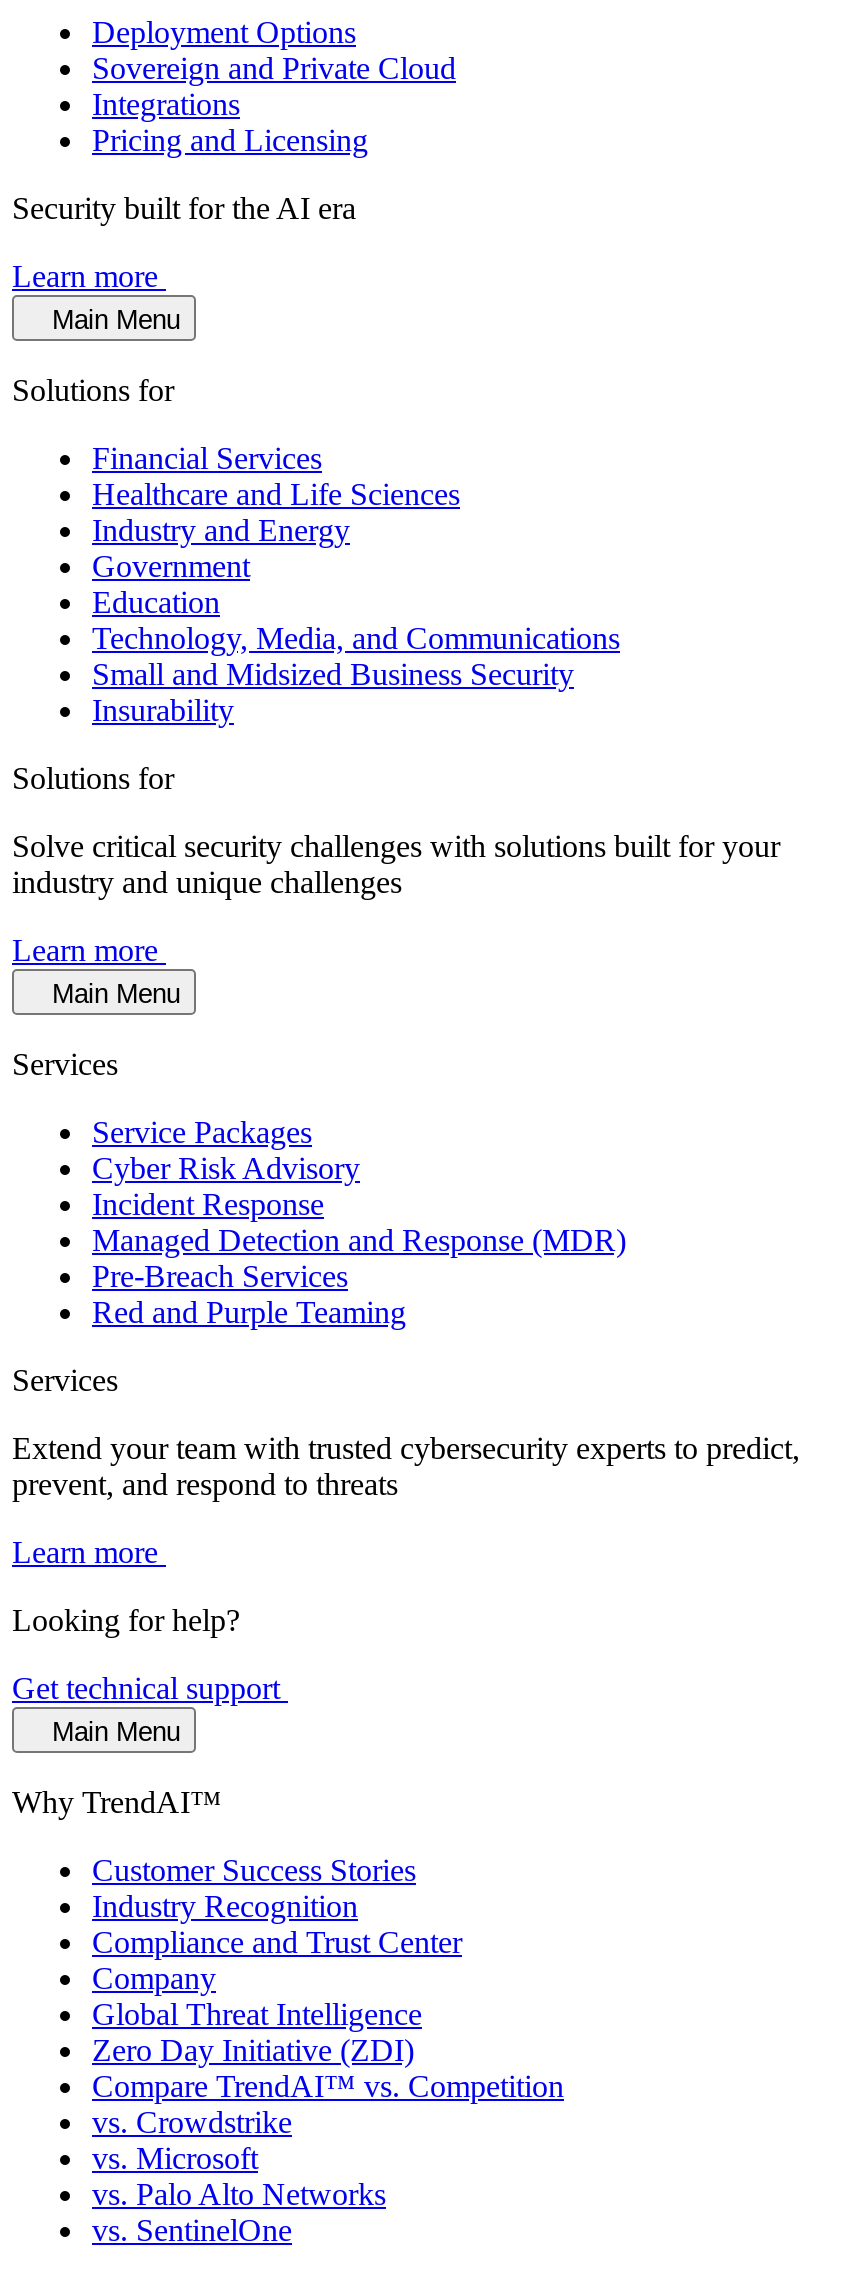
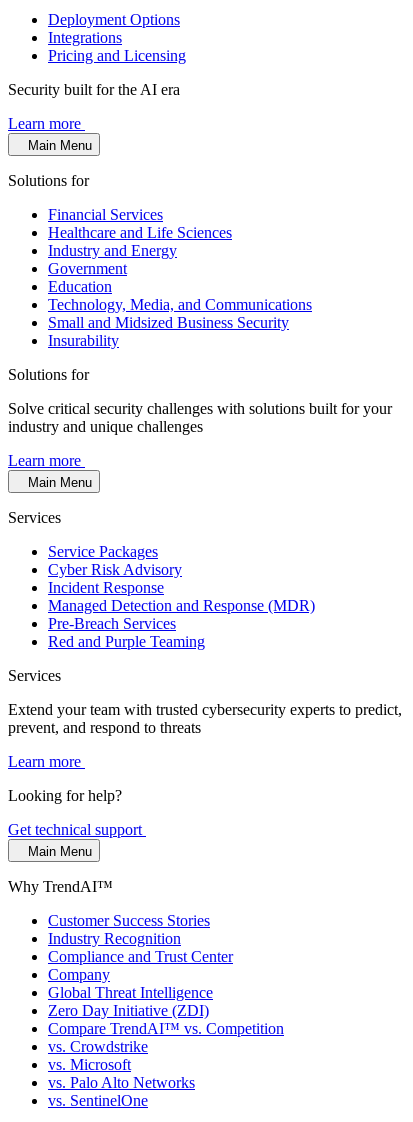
- Sovereign and Private Cloud
